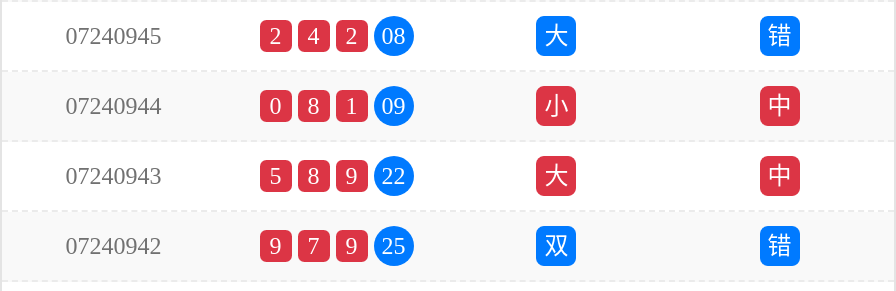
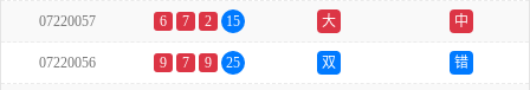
- 07240945
+ 07220057
+ 6
+ 7

- 4
- 2
- 08
- 大
- 错
- 07240944
- 0
- 8
- 1
- 09
- 小
- 中
- 07240943
- 5
- 8
- 9
- 22
+ 15

- 07240942
+ 07220056
